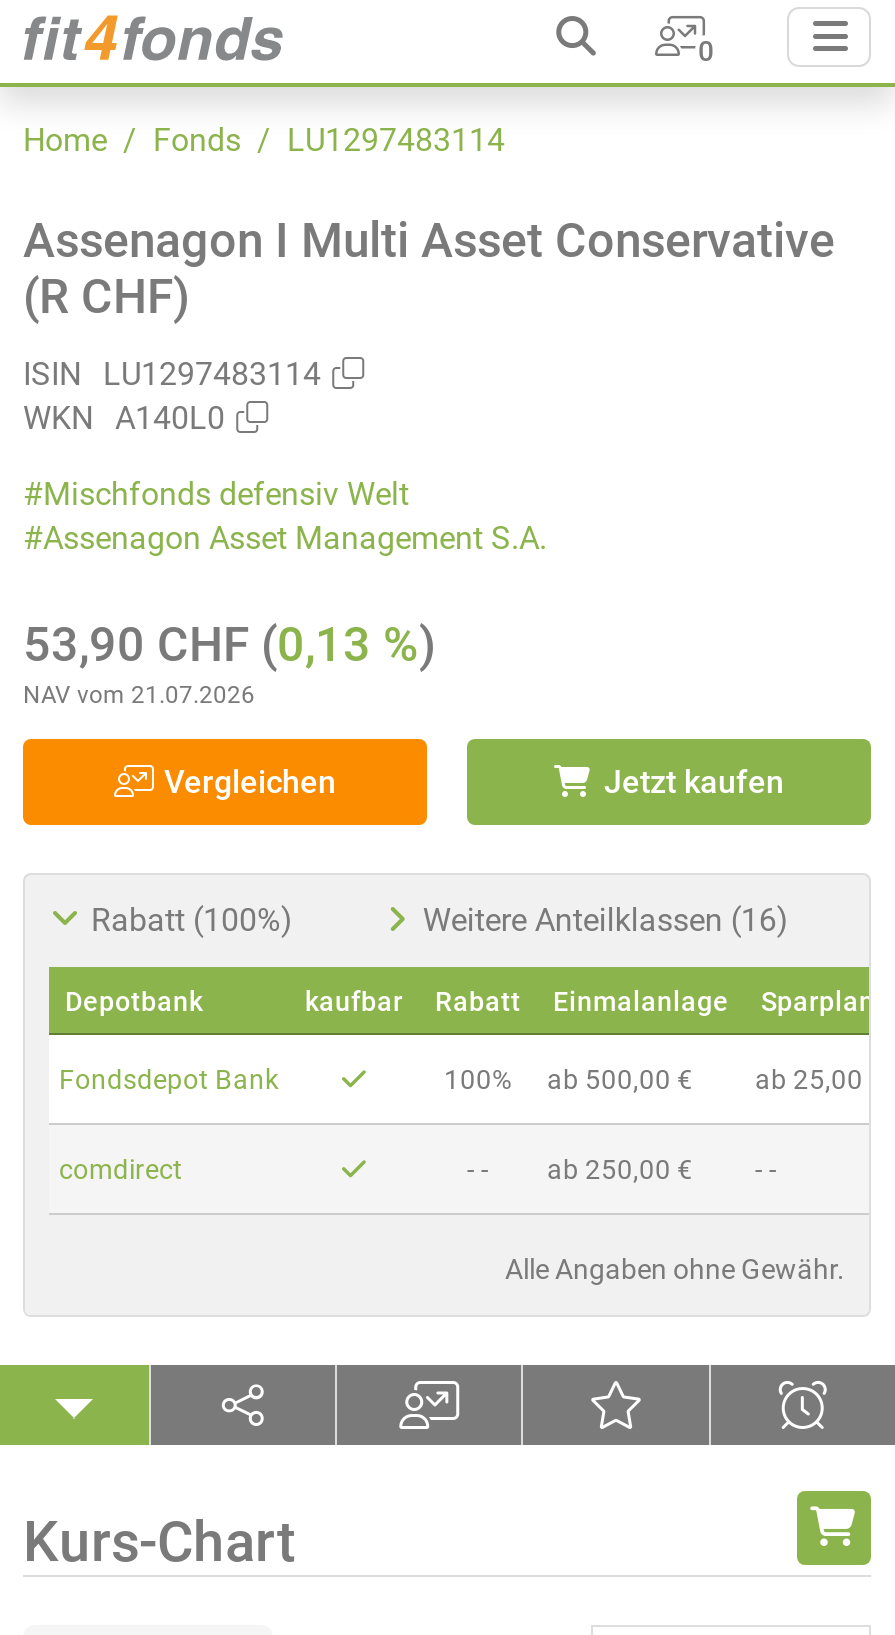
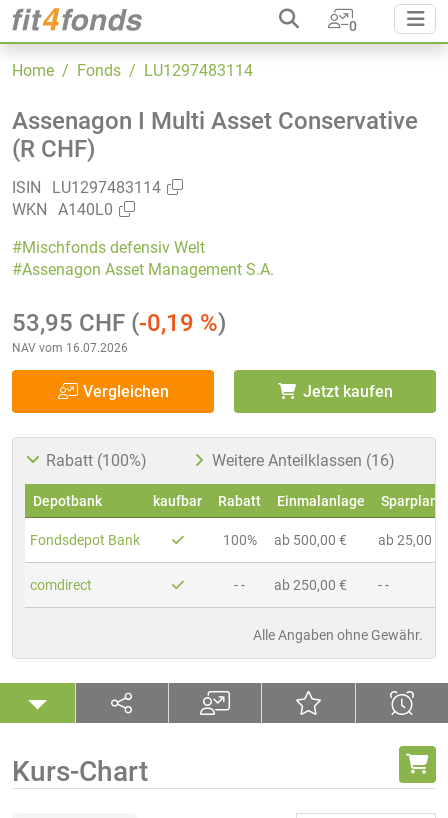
- 53,90 CHF (0,13 %)
+ 53,95 CHF (-0,19 %)

- NAV vom 21.07.2026
+ NAV vom 16.07.2026
